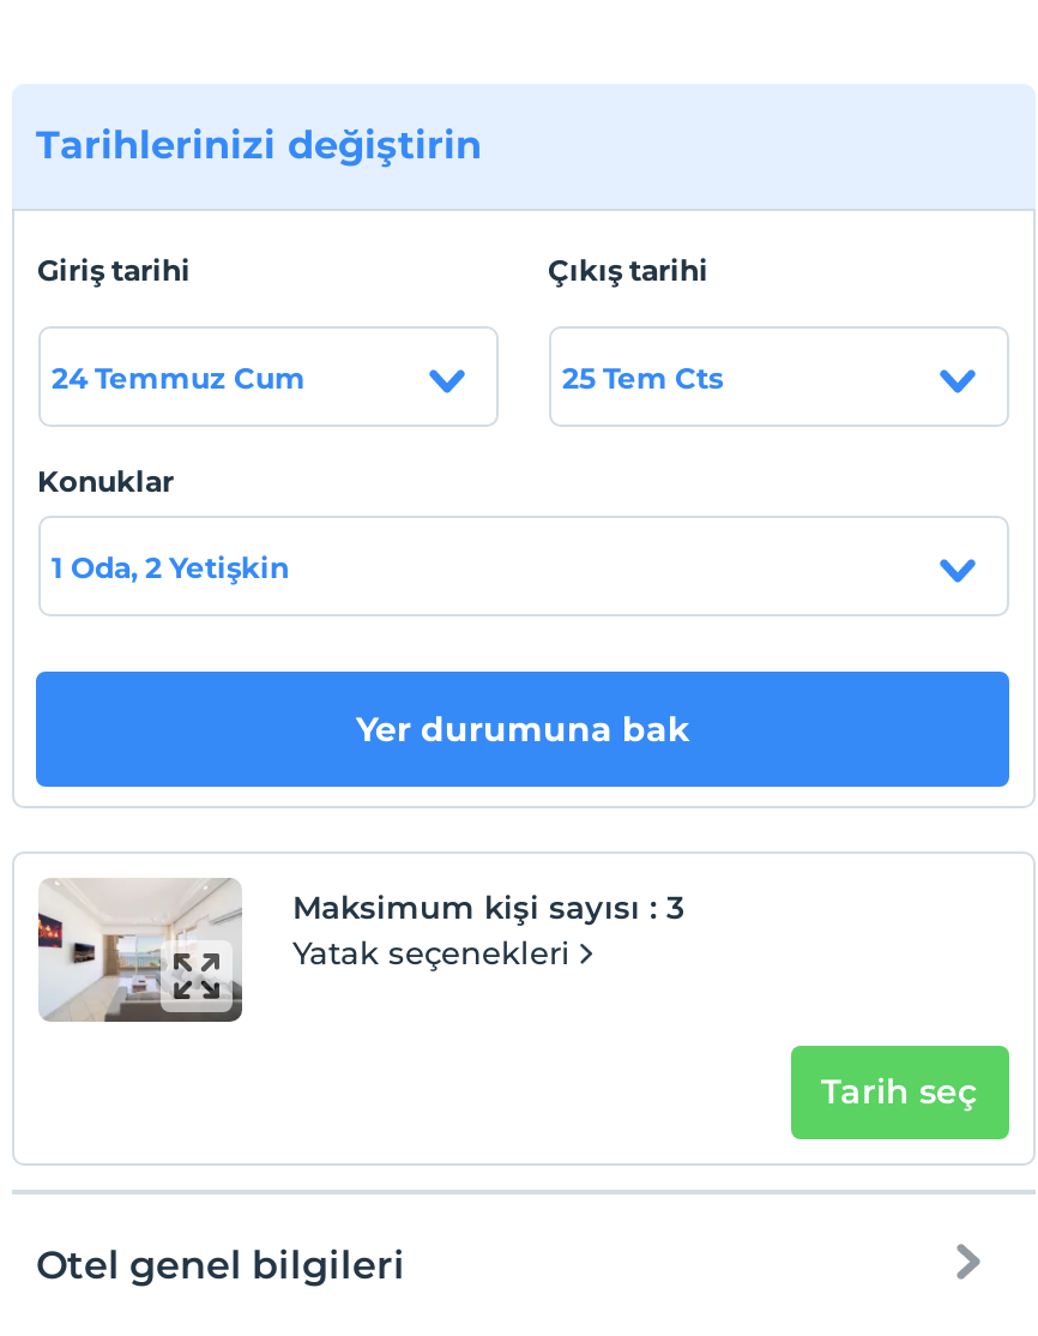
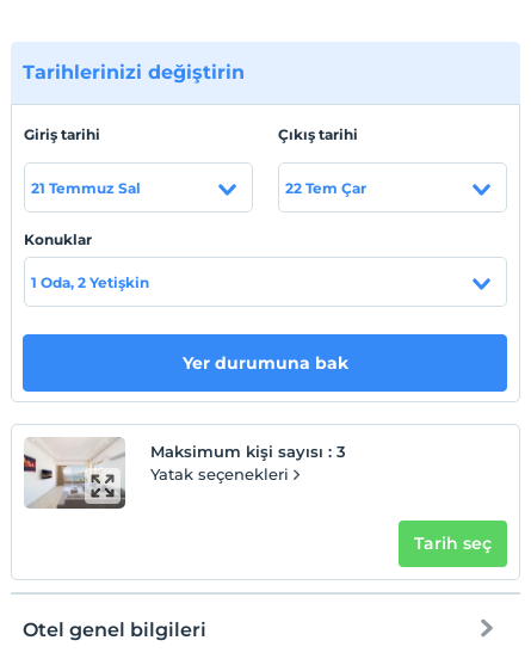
- 24 Temmuz Cum
+ 21 Temmuz Sal

- 25 Tem Cts
+ 22 Tem Çar
